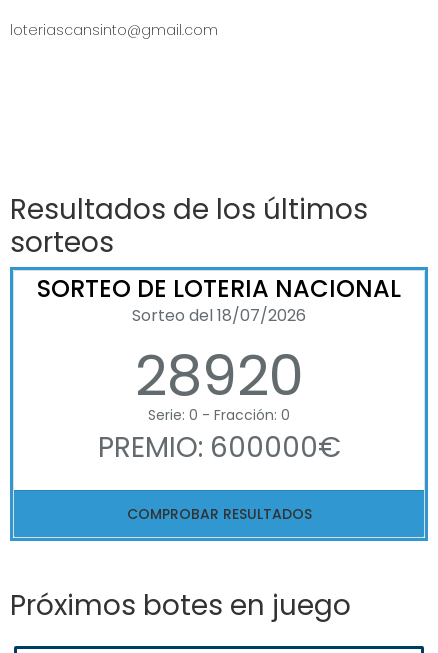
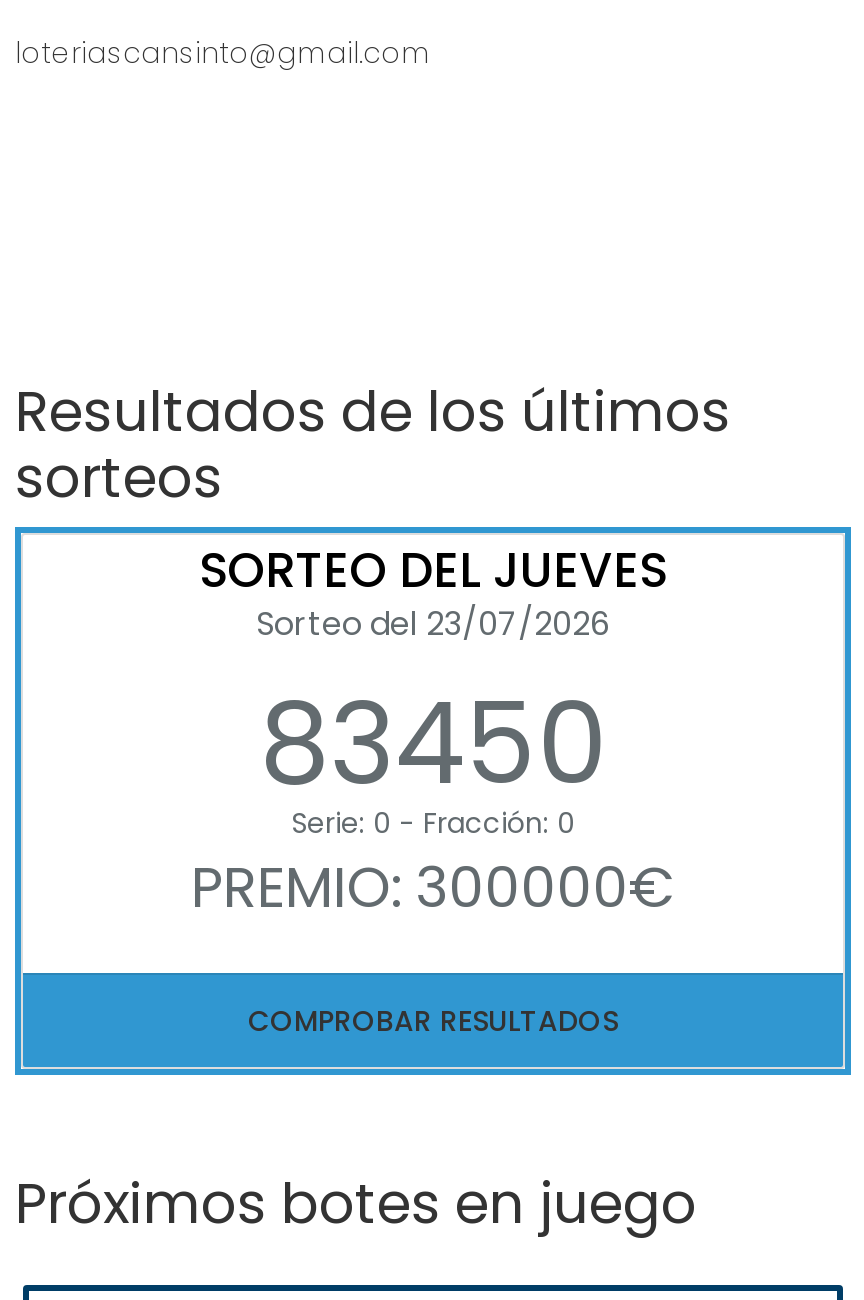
- SORTEO DE LOTERIA NACIONAL
- Sorteo del 18/07/2026
- 28920
+ SORTEO DEL JUEVES
+ Sorteo del 23/07/2026
+ 83450

- PREMIO: 600000€
+ PREMIO: 300000€
